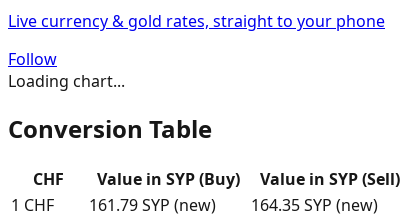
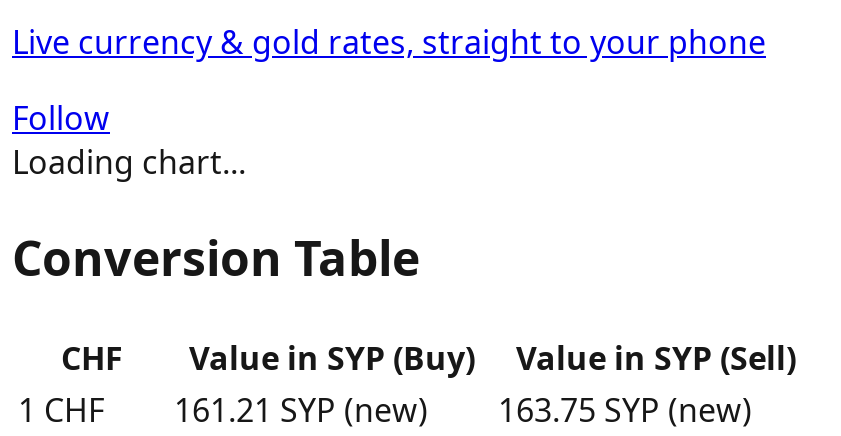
- 161.79 SYP (new)
+ 161.21 SYP (new)

- 164.35 SYP (new)
+ 163.75 SYP (new)
